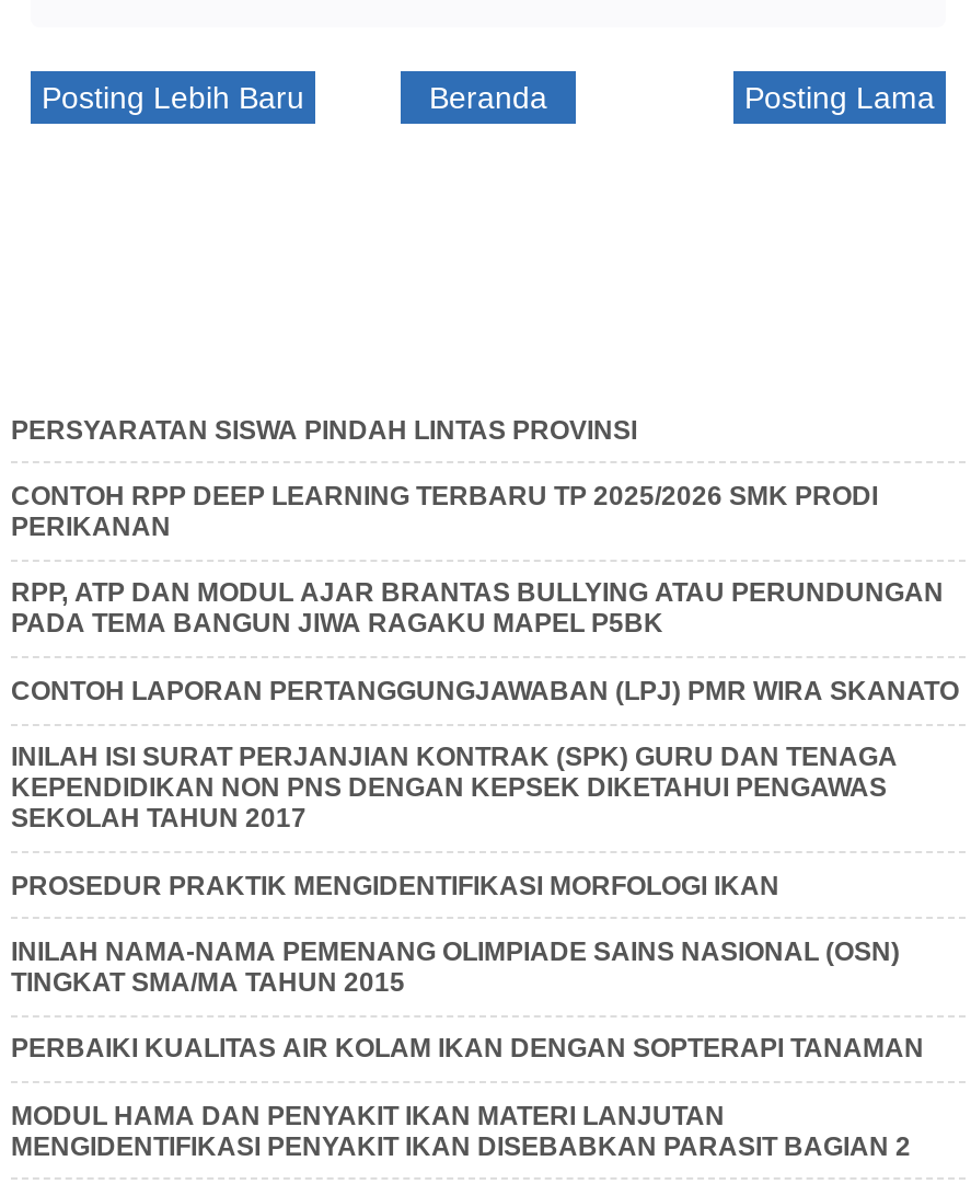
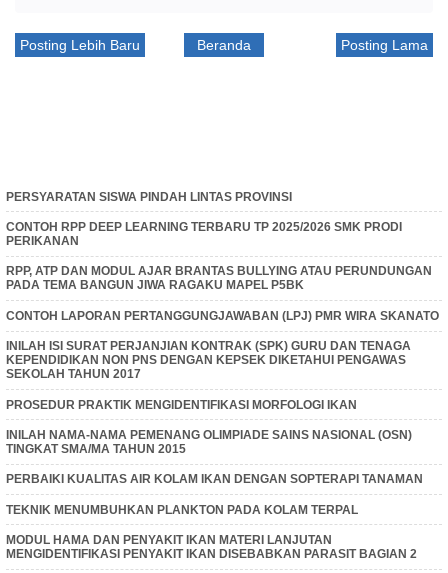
+ TEKNIK MENUMBUHKAN PLANKTON PADA KOLAM TERPAL
